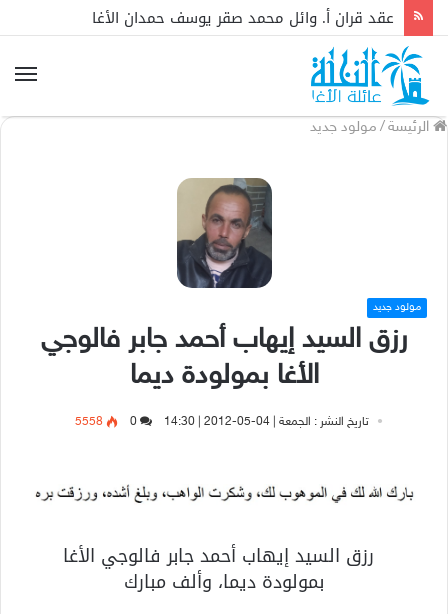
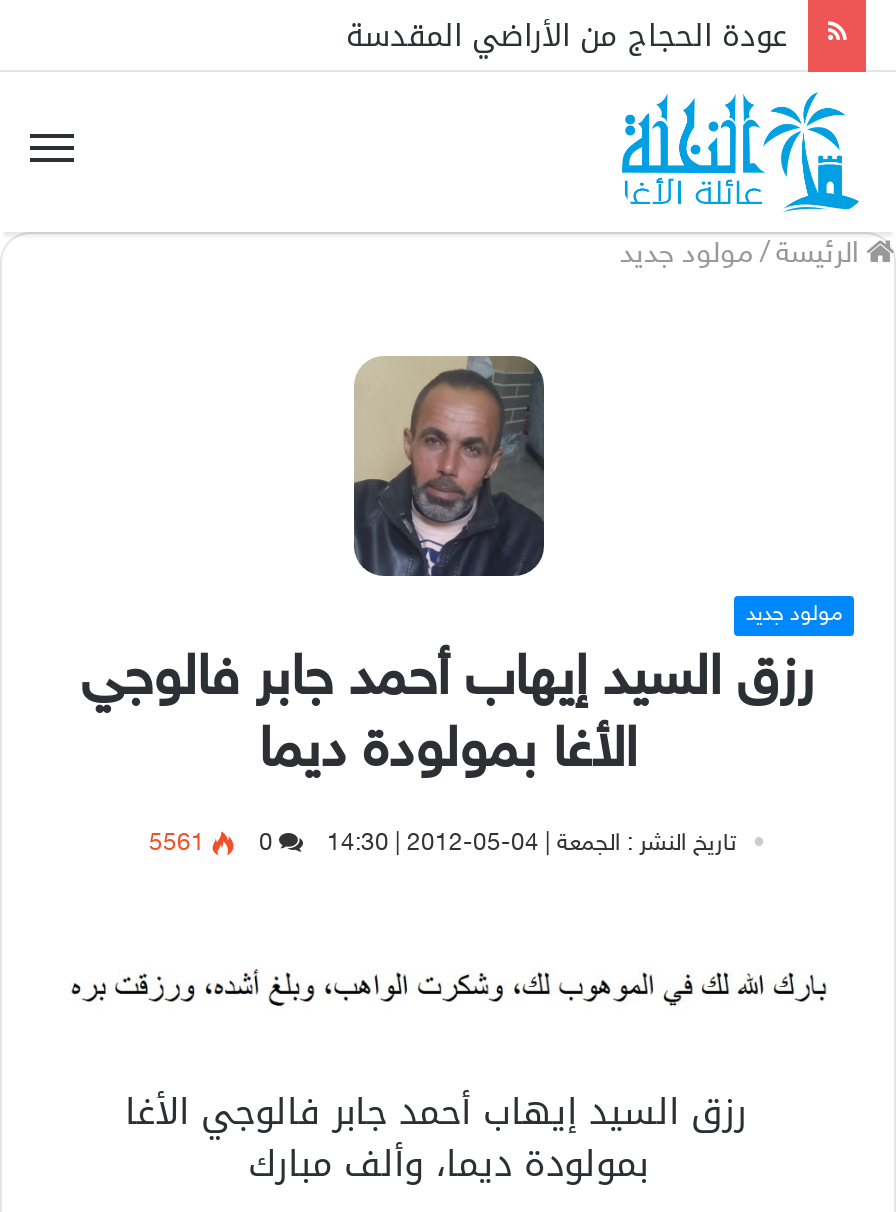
- عقد قران أ. وائل محمد صقر يوسف حمدان الأغا
+ عودة الحجاج من الأراضي المقدسة

- 5558
+ 5561
